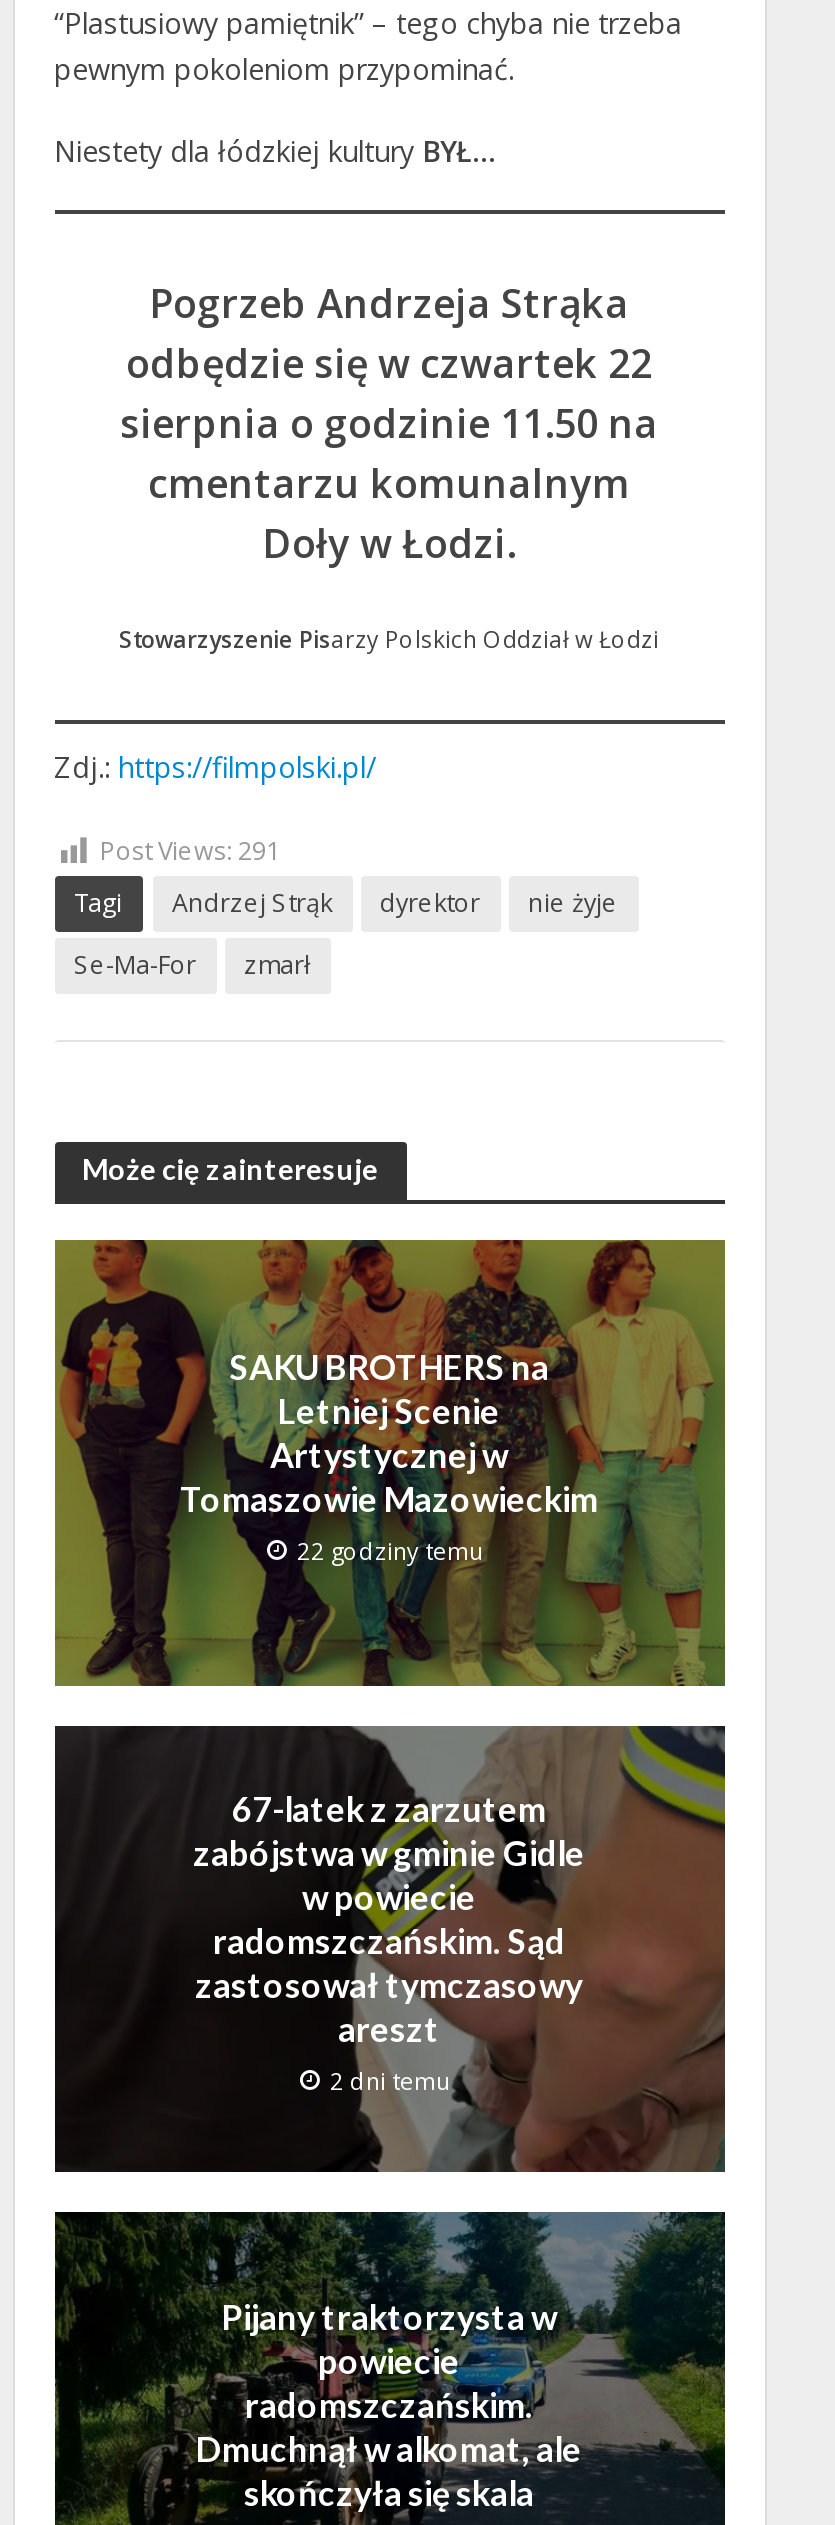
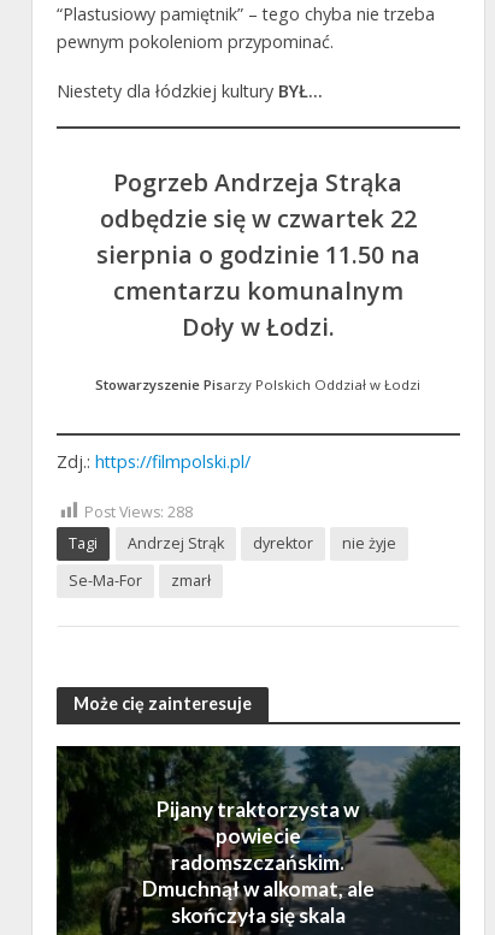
- Post Views: 291
+ Post Views: 288

- [image]
- SAKU BROTHERS na
- Letniej Scenie
- Artystycznej w
- Tomaszowie Mazowieckim
- 22 godziny temu

- [image]
- 67-latek z zarzutem
- zabójstwa w gminie Gidle
- w powiecie
- radomszczańskim. Sąd
- zastosował tymczasowy
- areszt
- 2 dni temu
